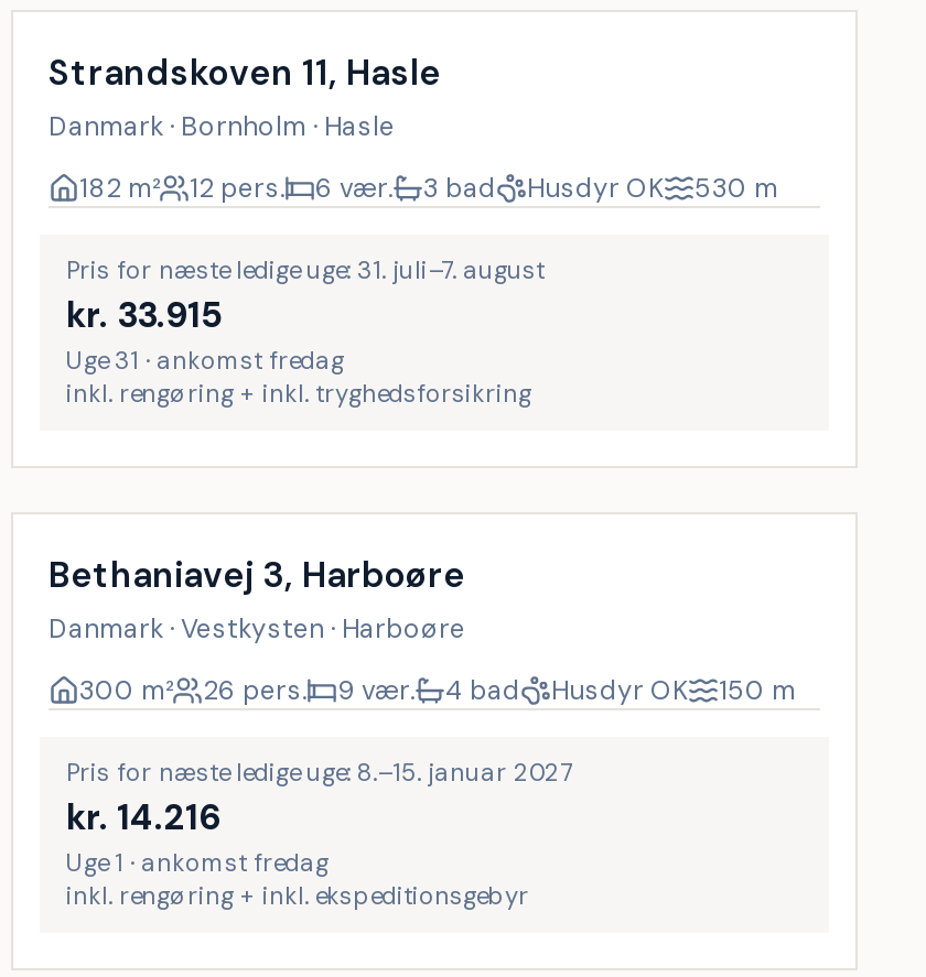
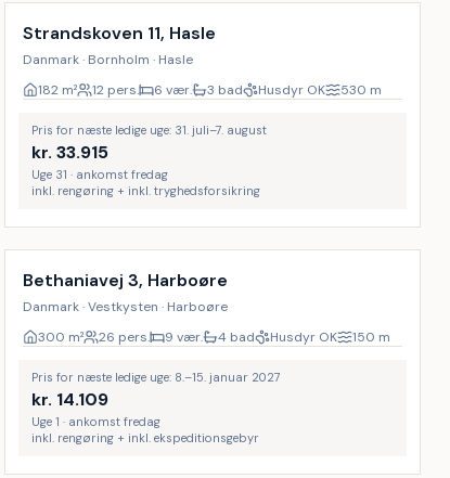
- kr. 14.216
+ kr. 14.109
